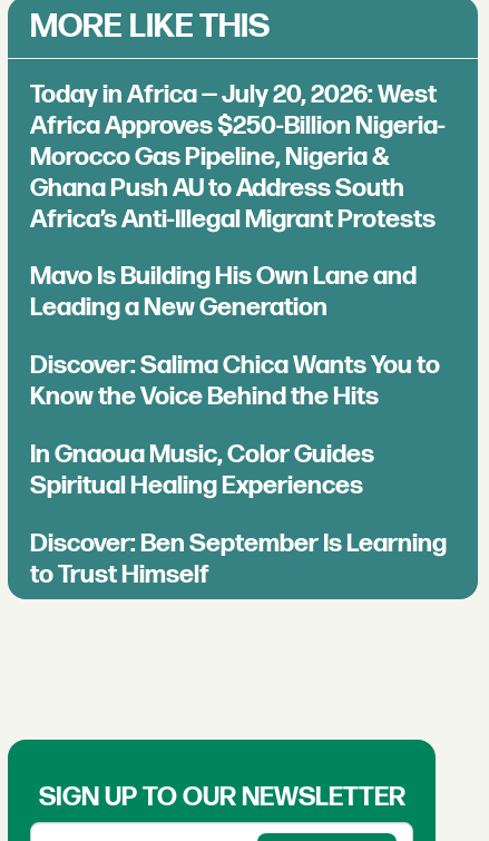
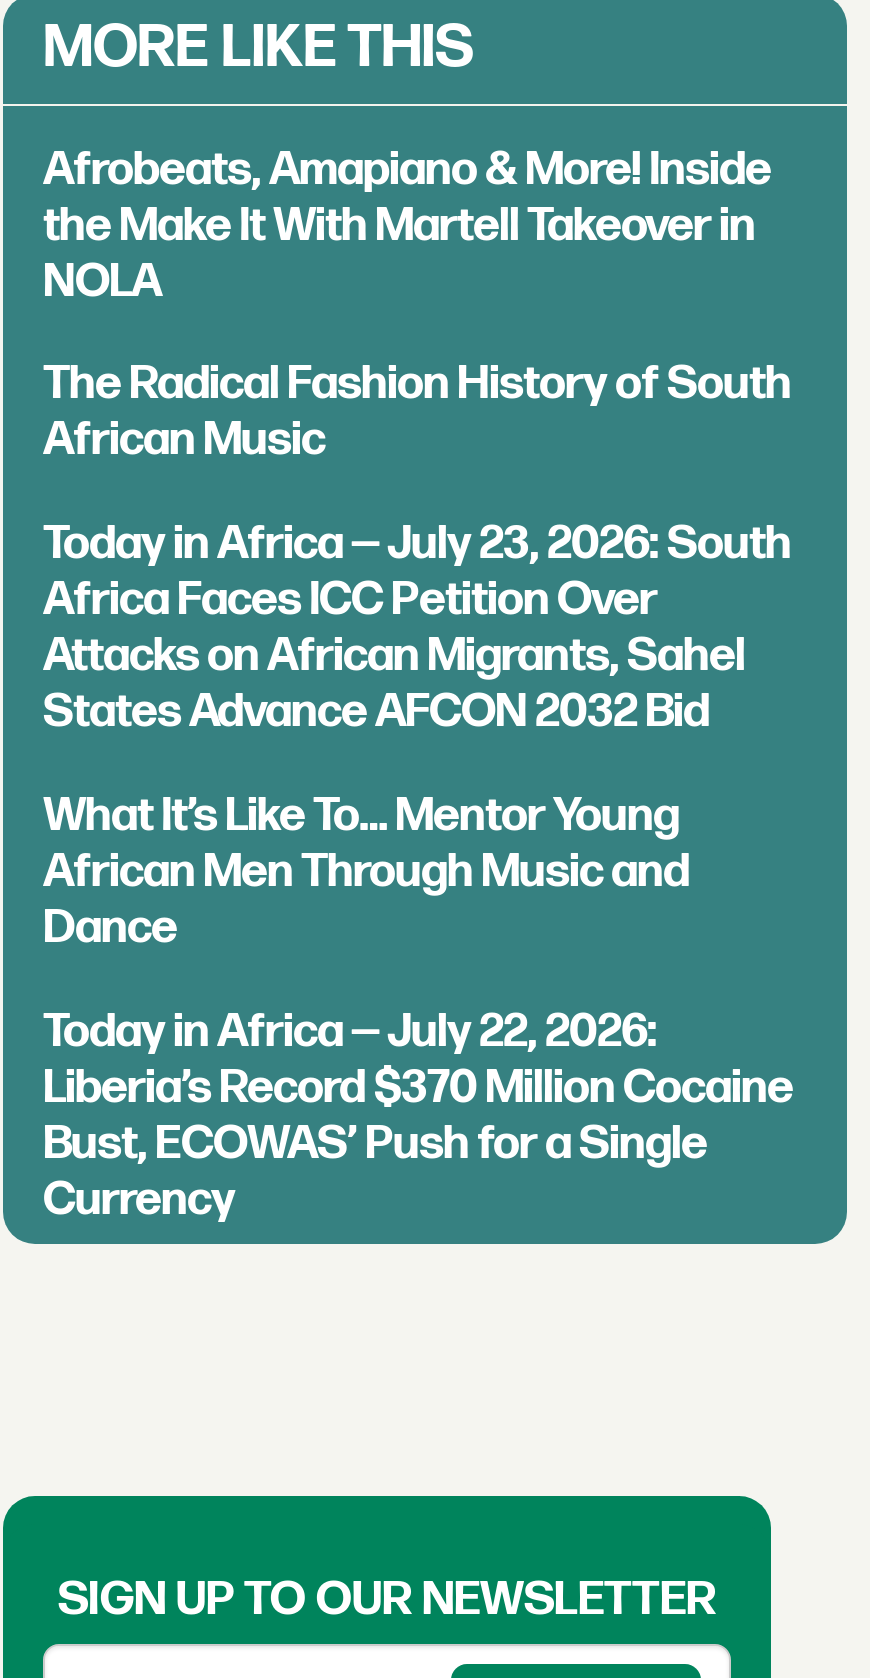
- Today in Africa — July 20, 2026: West
- Africa Approves $250-Billion Nigeria-
- Morocco Gas Pipeline, Nigeria &
- Ghana Push AU to Address South
- Africa’s Anti-Illegal Migrant Protests
+ Afrobeats, Amapiano & More! Inside
+ the Make It With Martell Takeover in
+ NOLA

- Mavo Is Building His Own Lane and
- Leading a New Generation
+ The Radical Fashion History of South
+ African Music

- Discover: Salima Chica Wants You to
- Know the Voice Behind the Hits
+ Today in Africa — July 23, 2026: South
+ Africa Faces ICC Petition Over
+ Attacks on African Migrants, Sahel
+ States Advance AFCON 2032 Bid

- In Gnaoua Music, Color Guides
- Spiritual Healing Experiences
+ What It’s Like To… Mentor Young
+ African Men Through Music and
+ Dance

- Discover: Ben September Is Learning
- to Trust Himself
+ Today in Africa — July 22, 2026:
+ Liberia’s Record $370 Million Cocaine
+ Bust, ECOWAS’ Push for a Single
+ Currency
